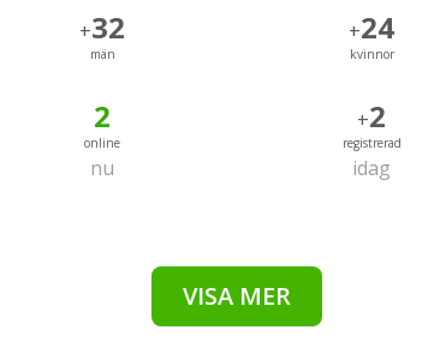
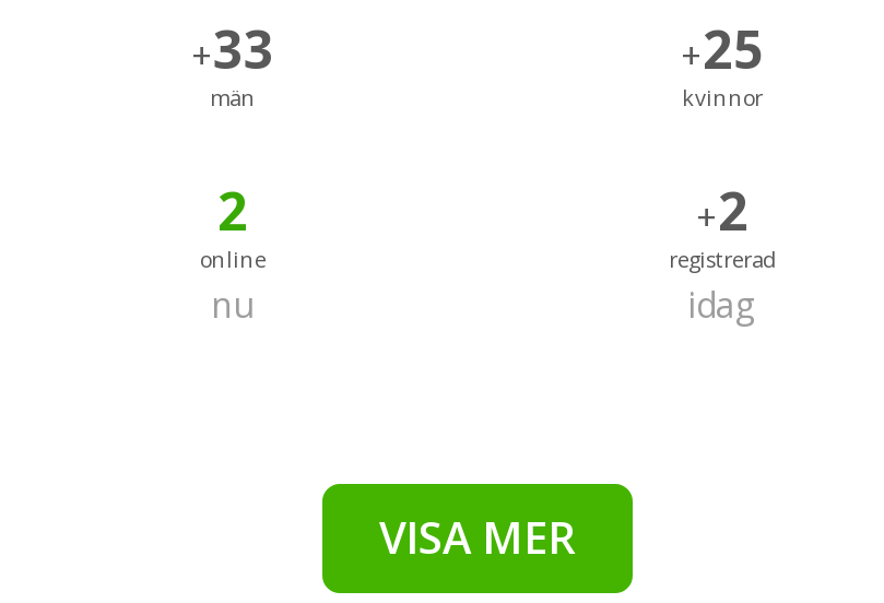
- +32
+ +33

- +24
+ +25
